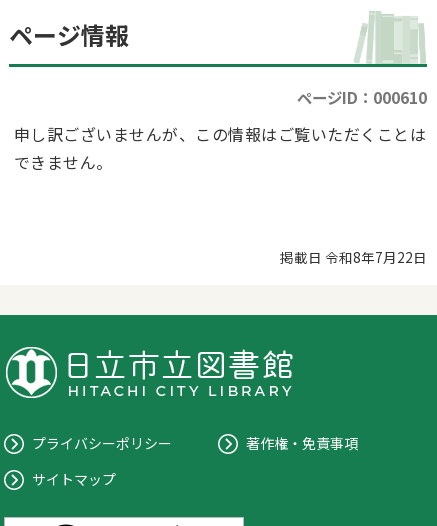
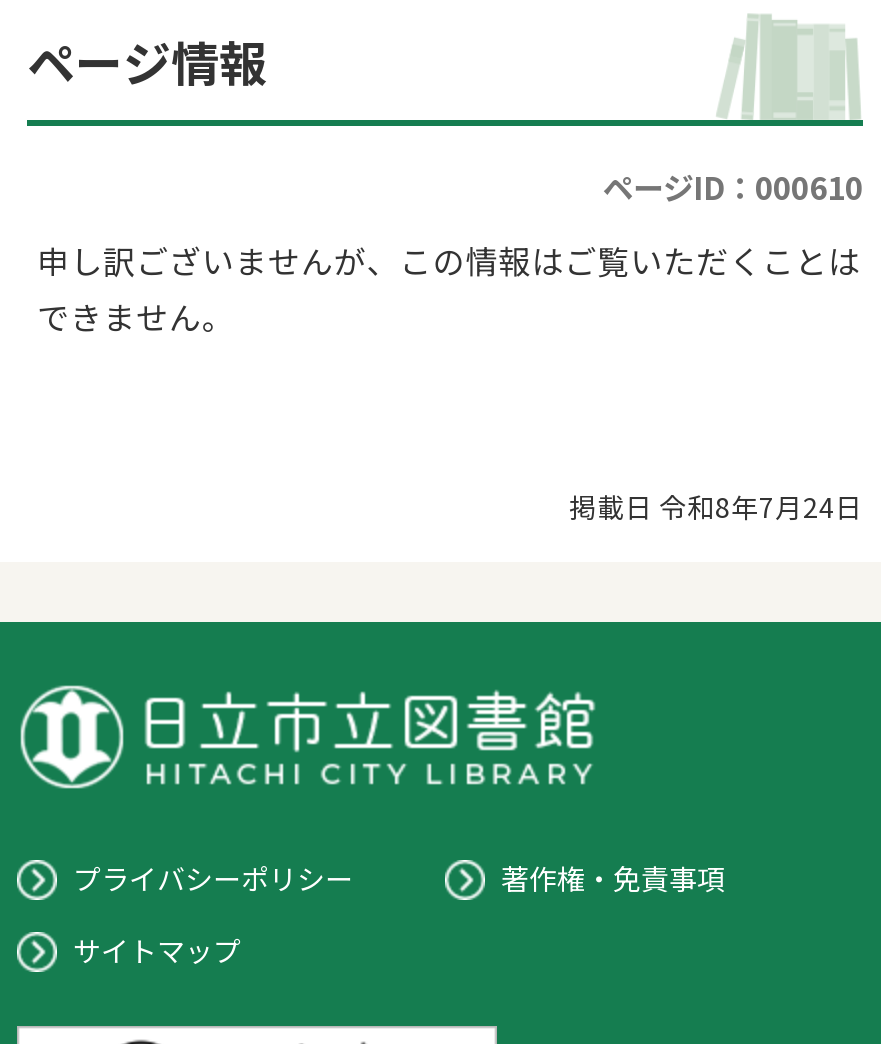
- 掲載日 令和8年7月22日
+ 掲載日 令和8年7月24日
